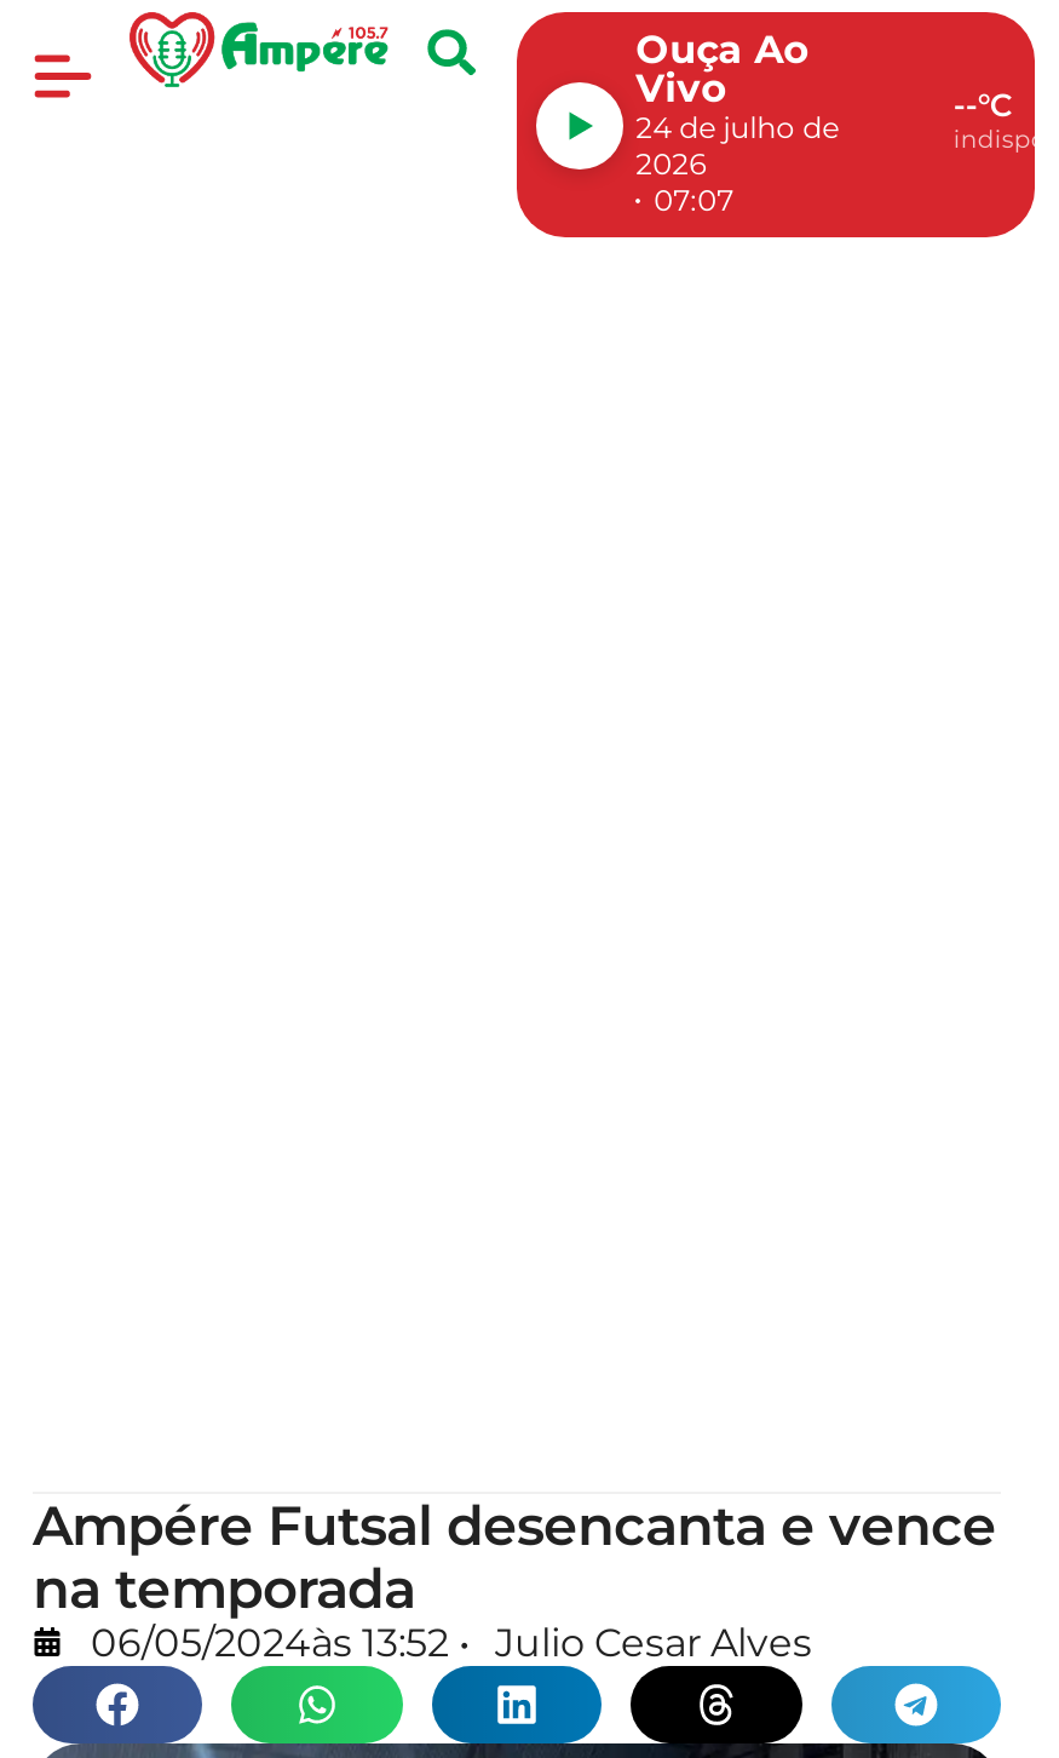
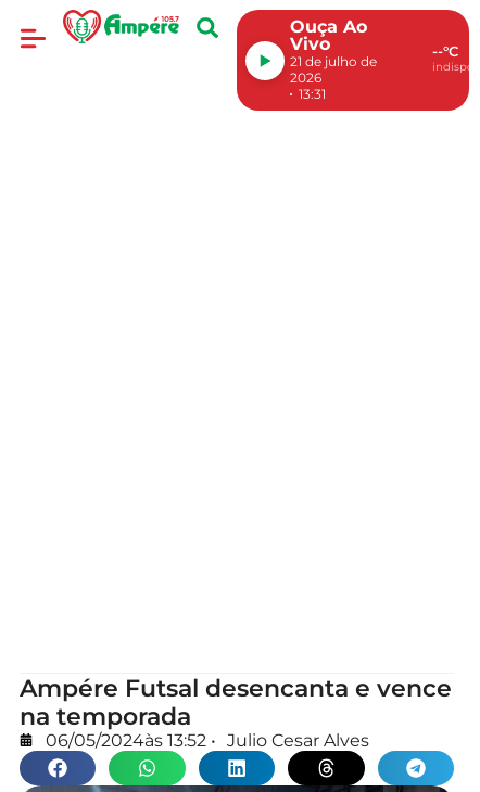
- 24 de julho de
+ 21 de julho de

- 07:07
+ 13:31
